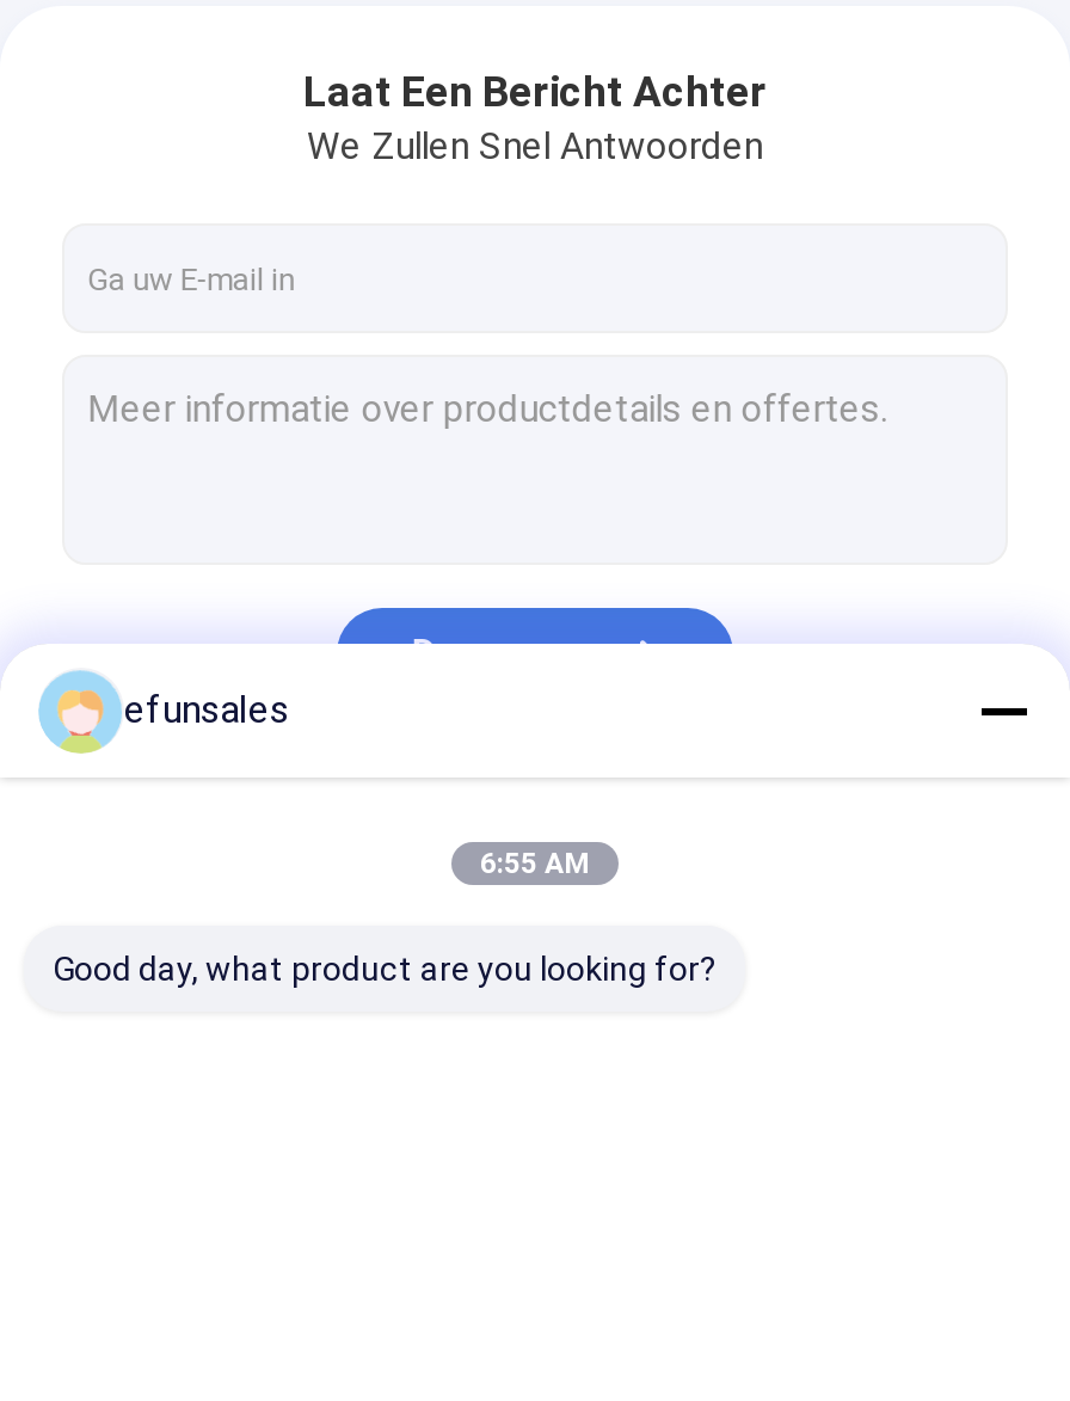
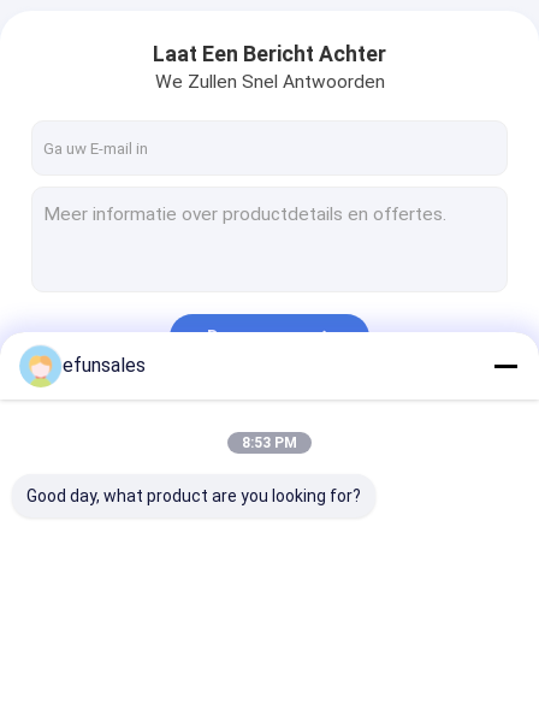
- 6:55 AM
+ 8:53 PM
